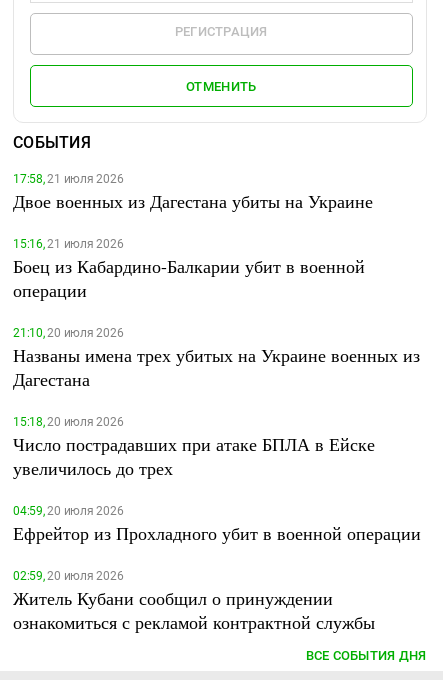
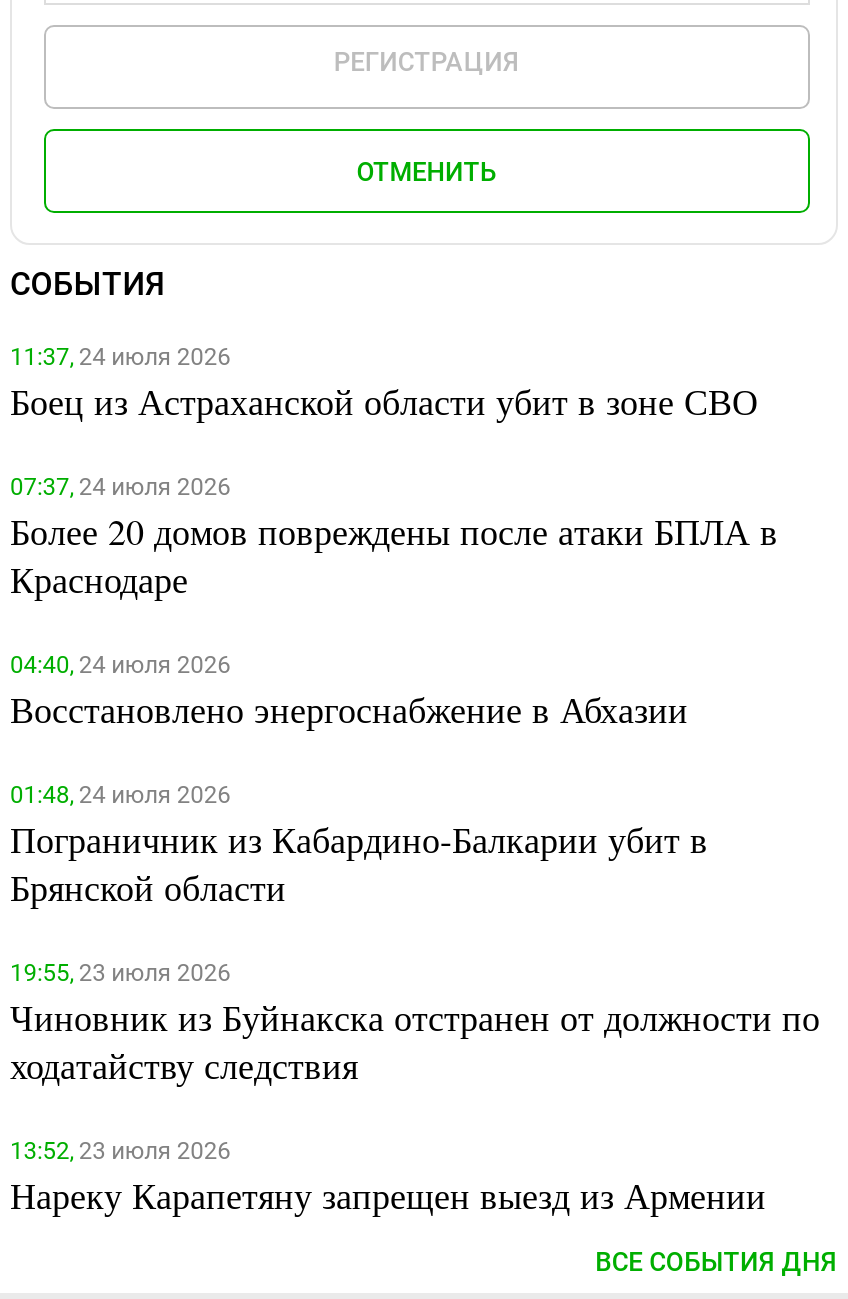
- 17:58, 21 июля 2026
- Двое военных из Дагестана убиты на Украине
+ 11:37, 24 июля 2026
+ Боец из Астраханской области убит в зоне СВО

- 15:16, 21 июля 2026
- Боец из Кабардино-Балкарии убит в военной
- операции
+ 07:37, 24 июля 2026
+ Более 20 домов повреждены после атаки БПЛА в
+ Краснодаре

- 21:10, 20 июля 2026
- Названы имена трех убитых на Украине военных из
- Дагестана
+ 04:40, 24 июля 2026
+ Восстановлено энергоснабжение в Абхазии

- 15:18, 20 июля 2026
- Число пострадавших при атаке БПЛА в Ейске
- увеличилось до трех
+ 01:48, 24 июля 2026
+ Пограничник из Кабардино-Балкарии убит в
+ Брянской области

- 04:59, 20 июля 2026
- Ефрейтор из Прохладного убит в военной операции
+ 19:55, 23 июля 2026
+ Чиновник из Буйнакска отстранен от должности по
+ ходатайству следствия

- 02:59, 20 июля 2026
- Житель Кубани сообщил о принуждении
- ознакомиться с рекламой контрактной службы
+ 13:52, 23 июля 2026
+ Нареку Карапетяну запрещен выезд из Армении
